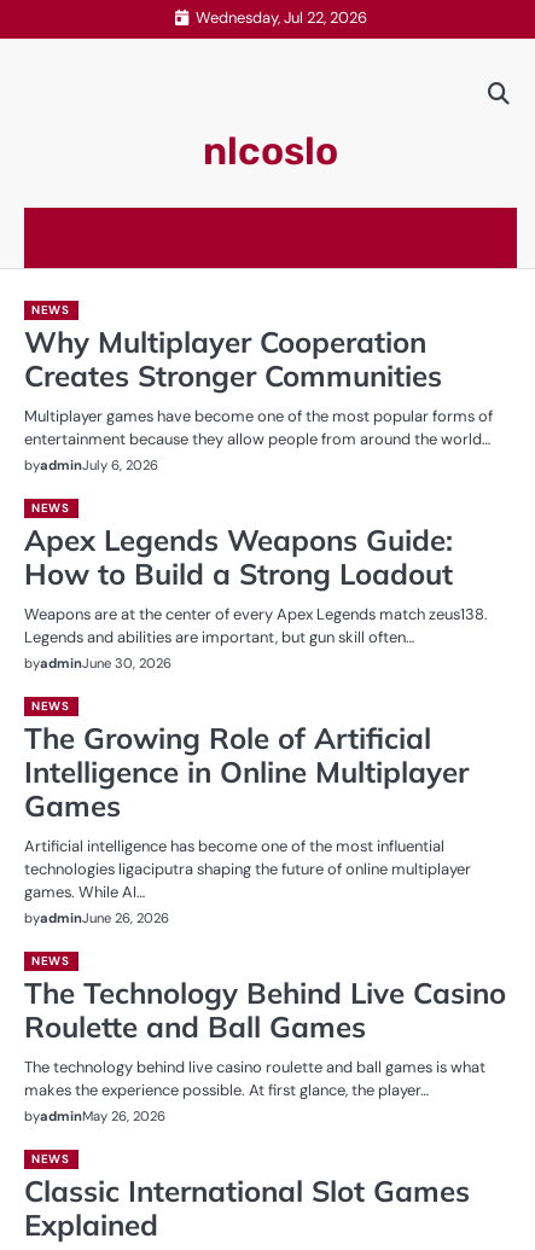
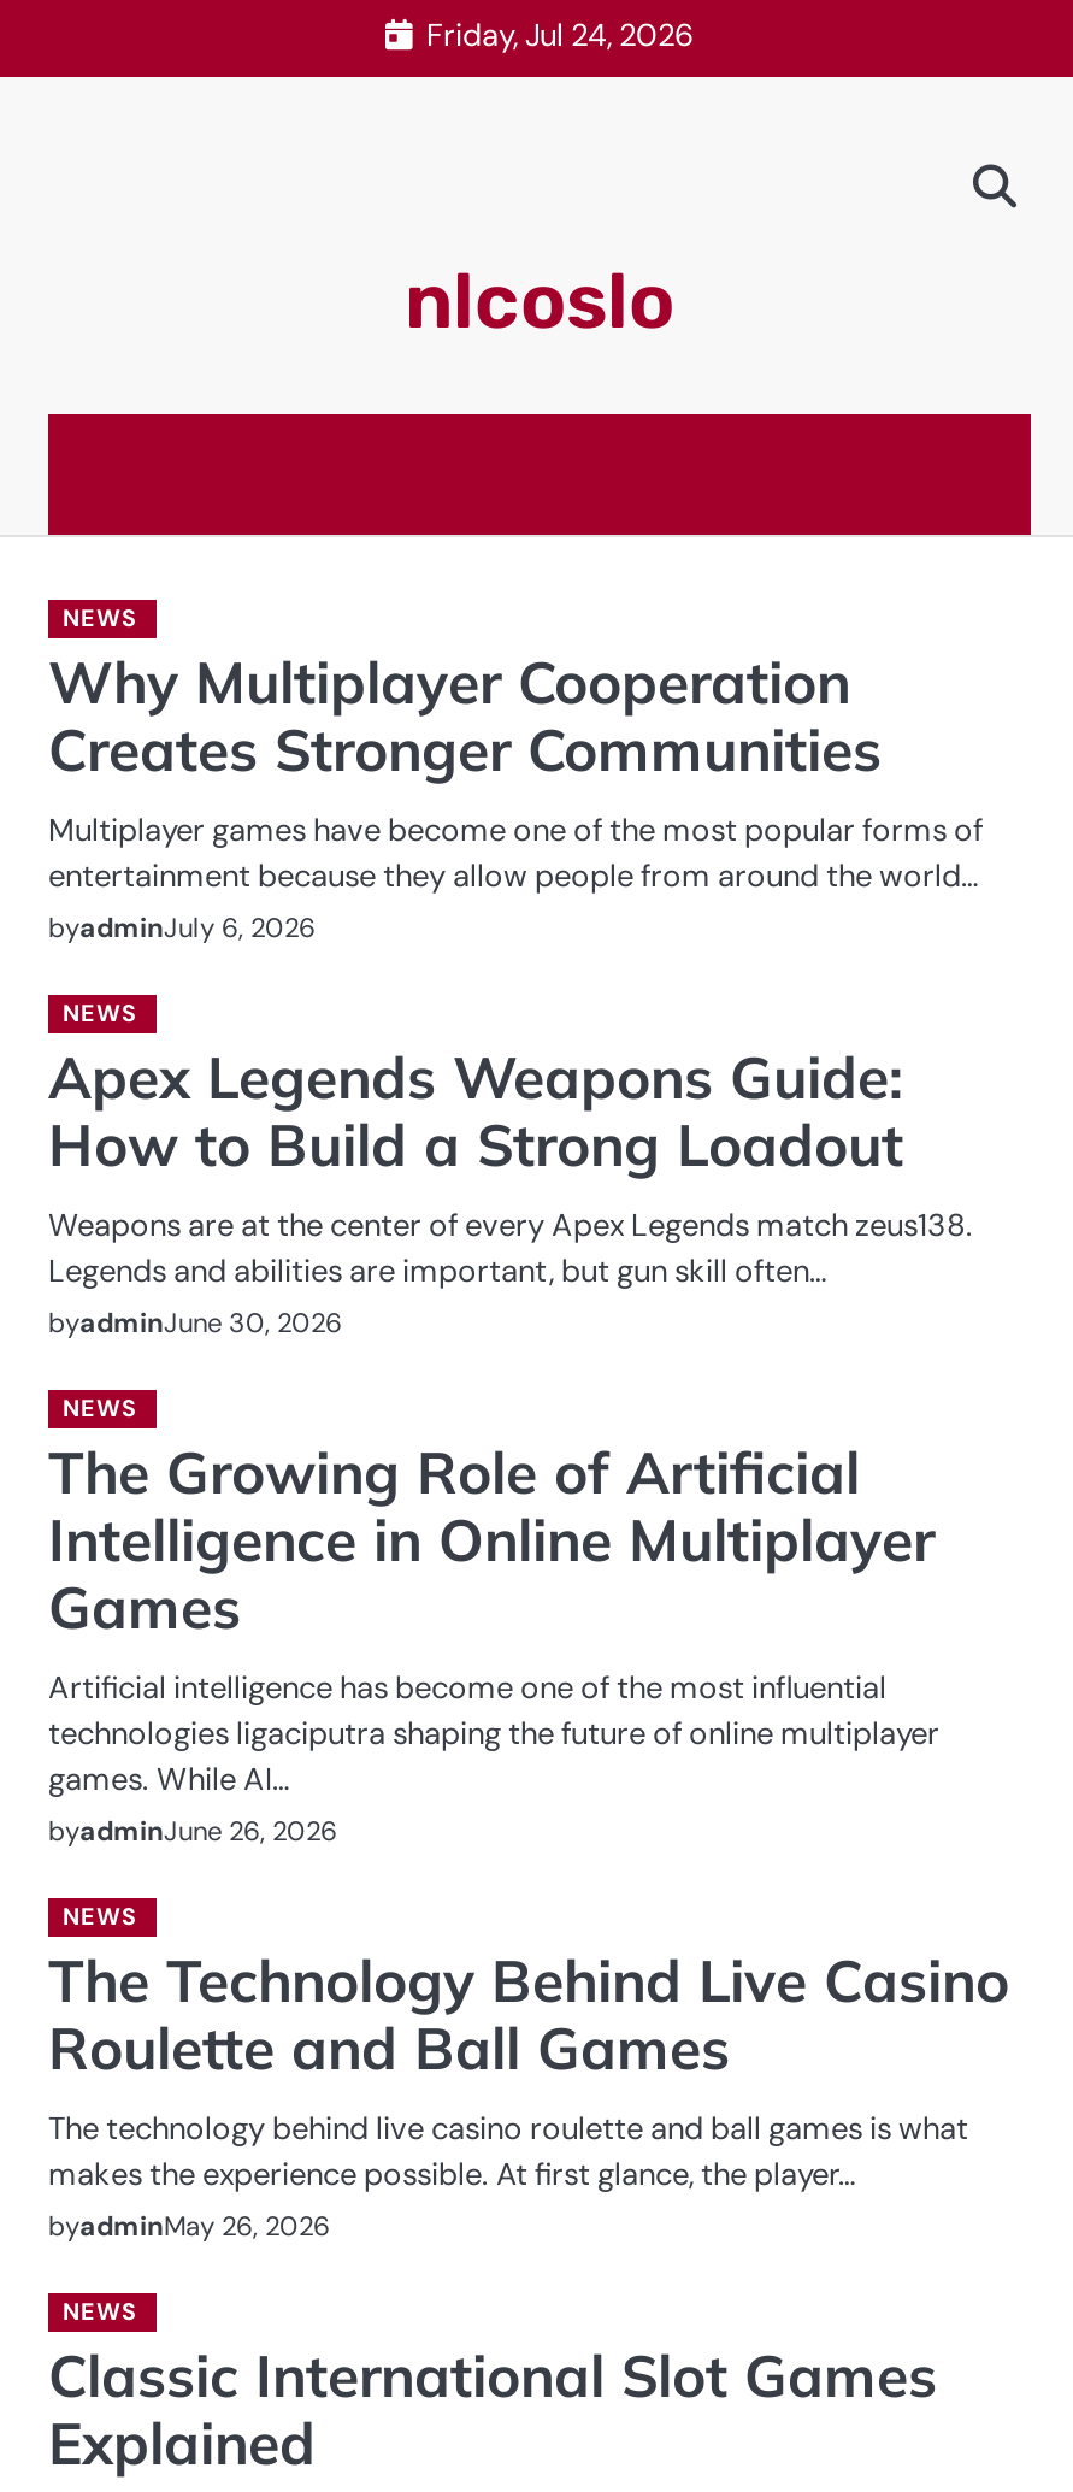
- Wednesday, Jul 22, 2026
+ Friday, Jul 24, 2026
